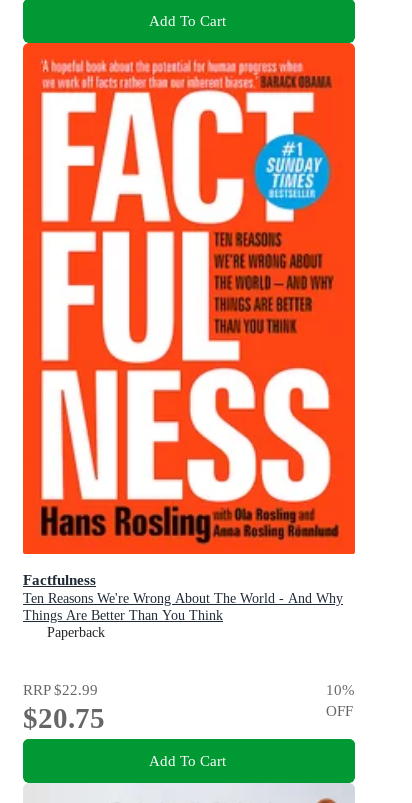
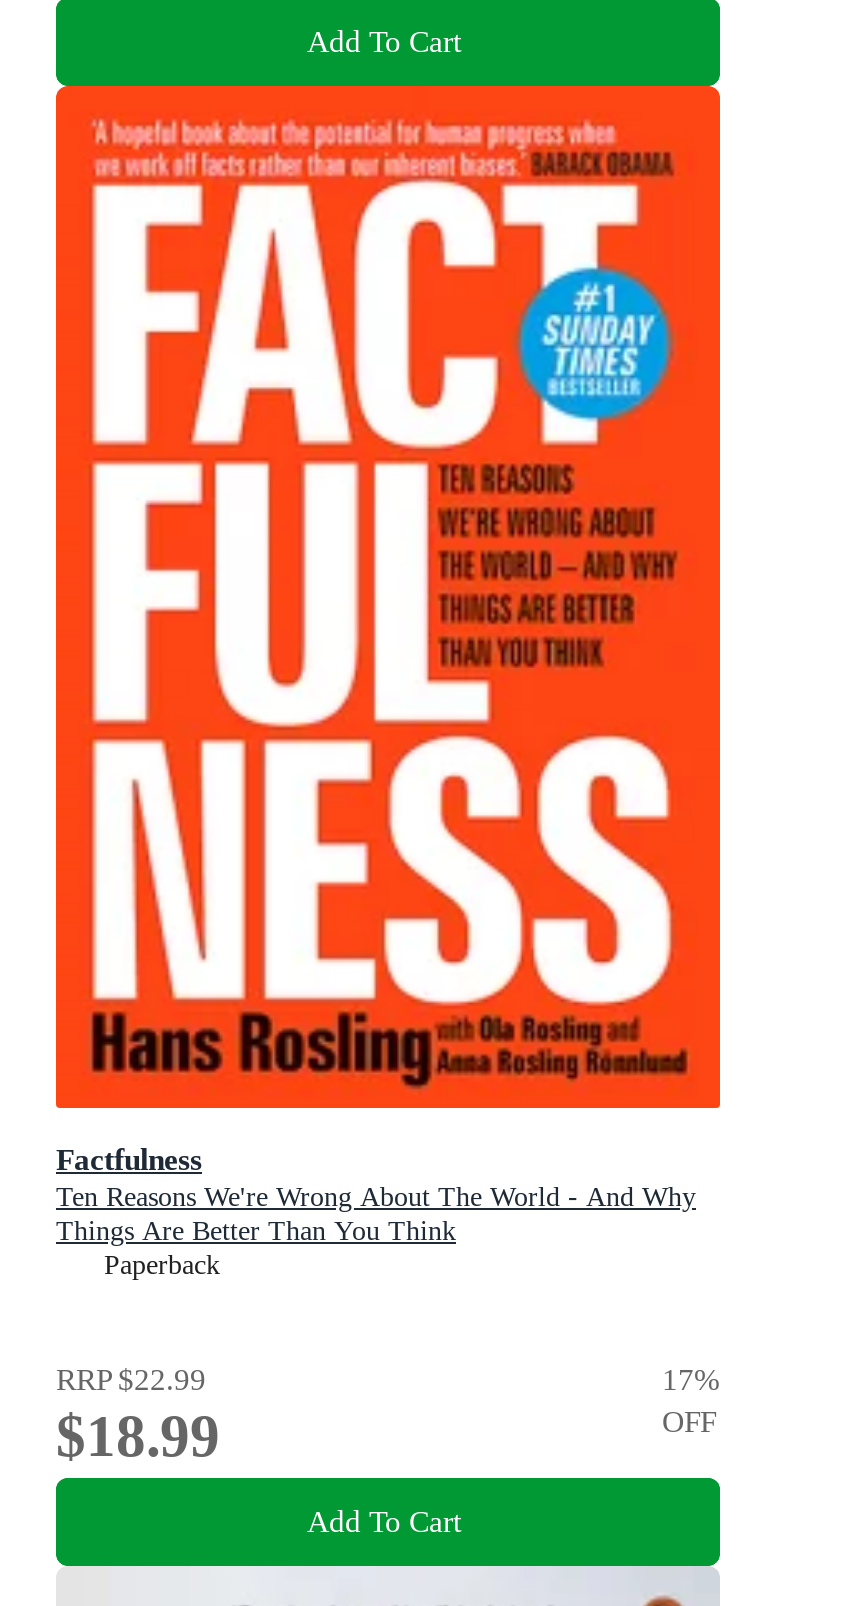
- 10%
+ 17%

- $20.75
+ $18.99
